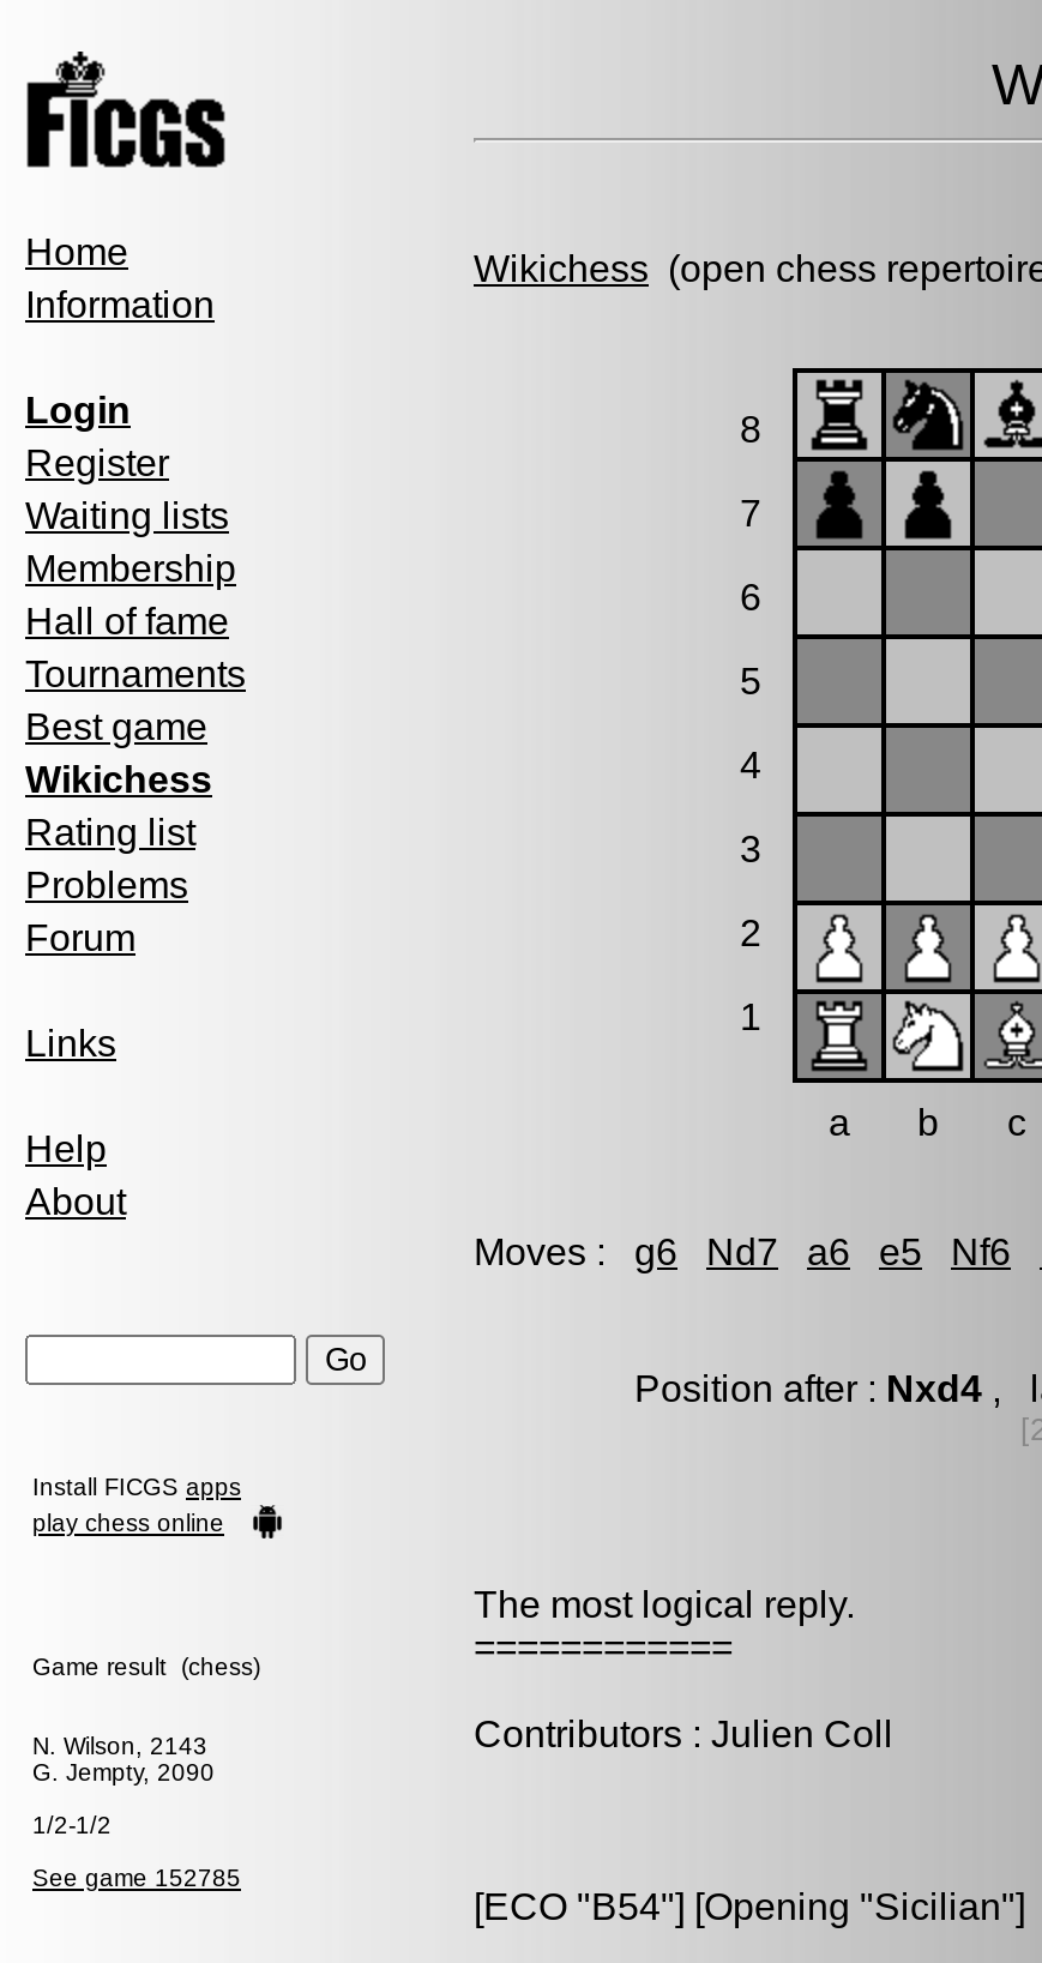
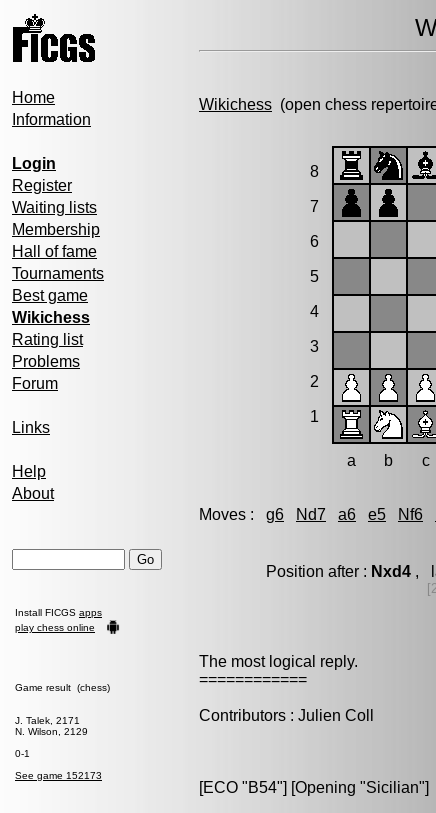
- N. Wilson, 2143
- G. Jempty, 2090
+ J. Talek, 2171
+ N. Wilson, 2129

- 1/2-1/2
+ 0-1

- See game 152785
+ See game 152173
